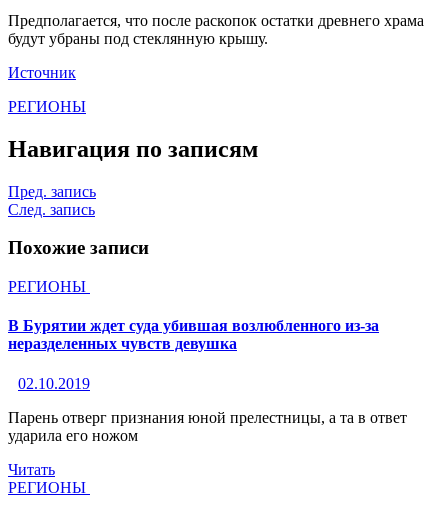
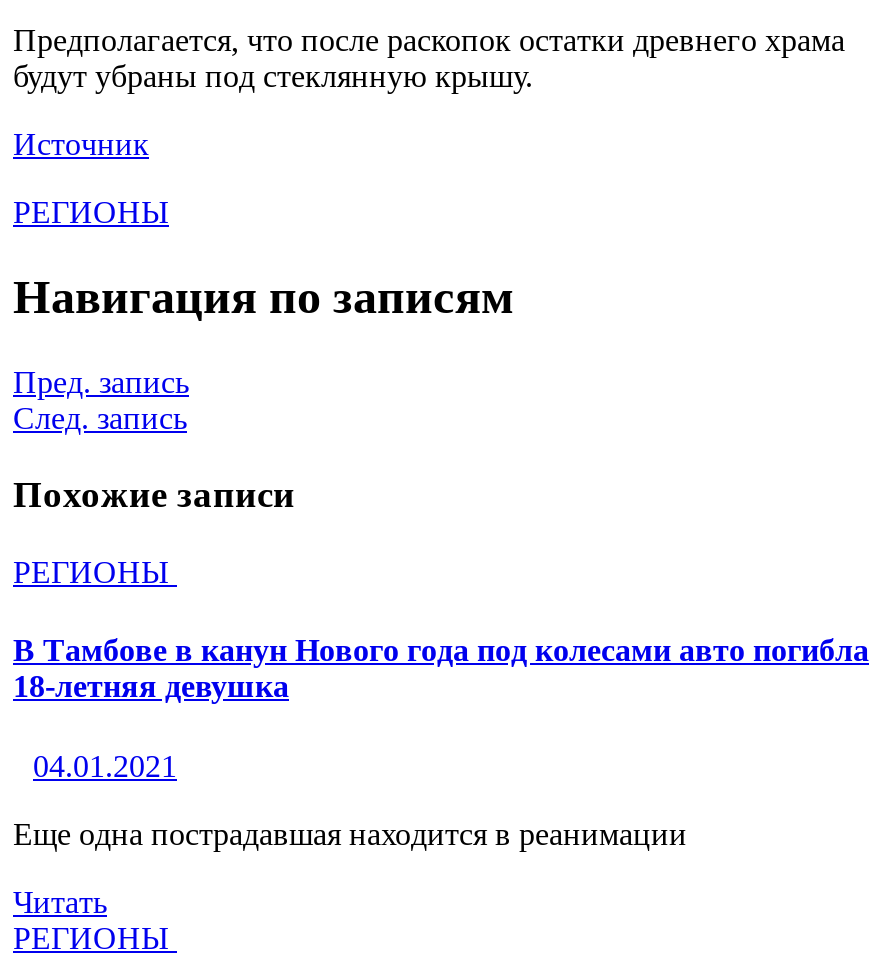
- В Бурятии ждет суда убившая возлюбленного из-за
- неразделенных чувств девушка
+ В Тамбове в канун Нового года под колесами авто погибла
+ 18-летняя девушка

- 02.10.2019
+ 04.01.2021

- Парень отверг признания юной прелестницы, а та в ответ
- ударила его ножом
+ Еще одна пострадавшая находится в реанимации
